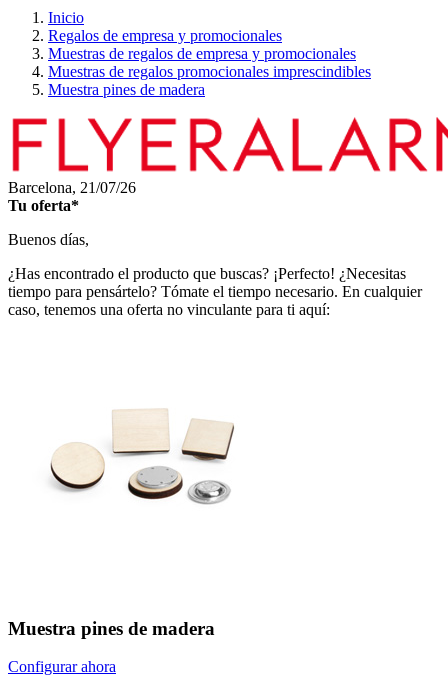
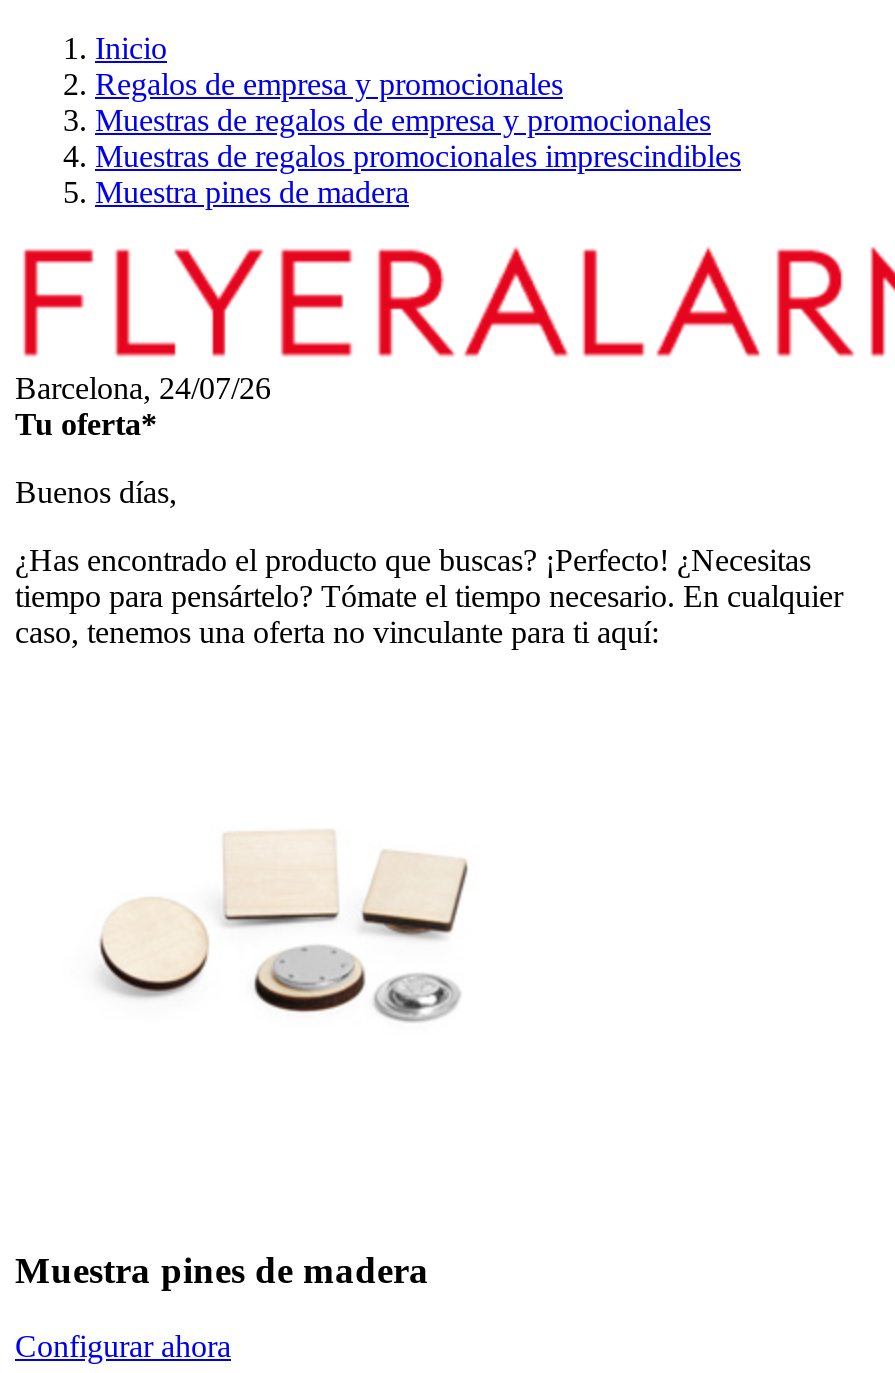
- Barcelona, 21/07/26
+ Barcelona, 24/07/26
